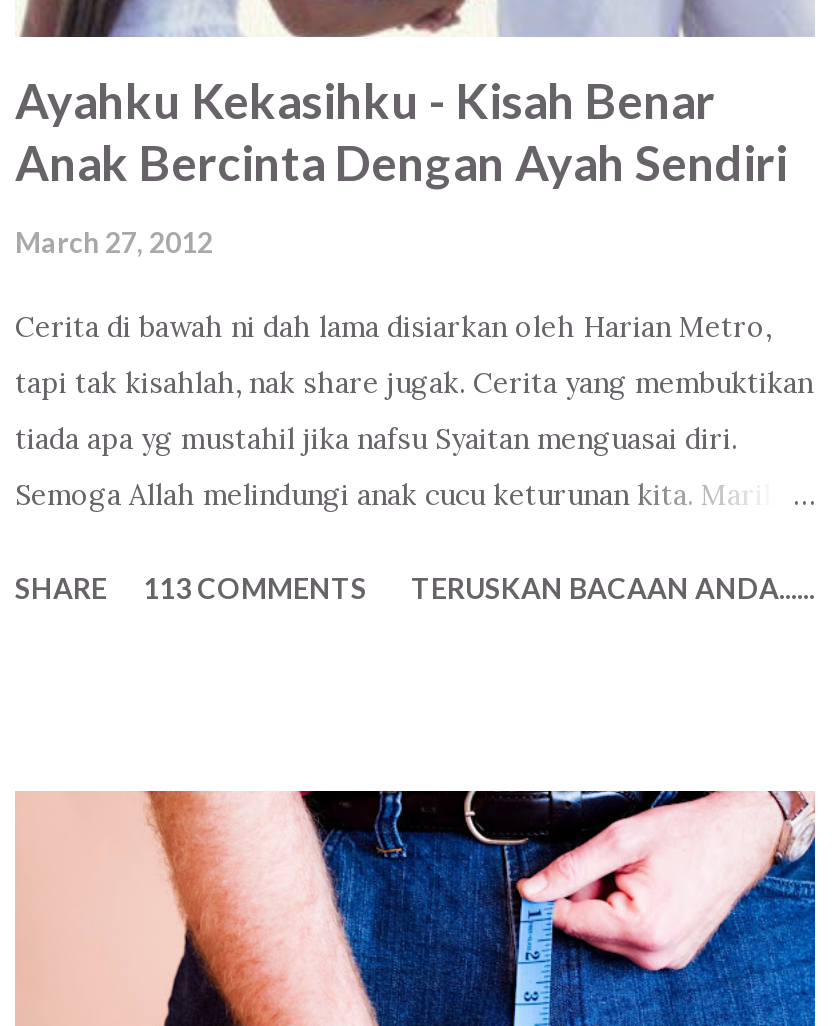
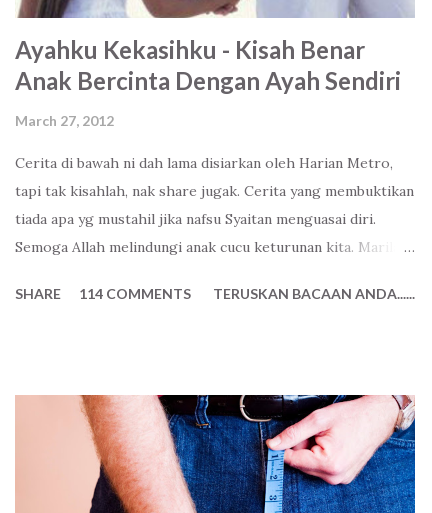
- SHARE 113 COMMENTS TERUSKAN BACAAN ANDA......
+ SHARE 114 COMMENTS TERUSKAN BACAAN ANDA......
